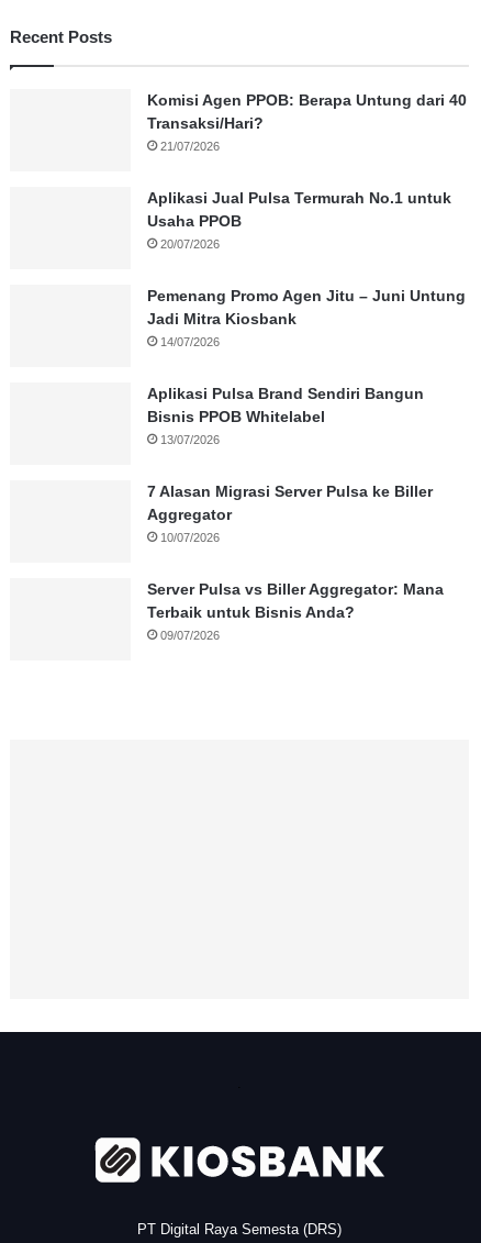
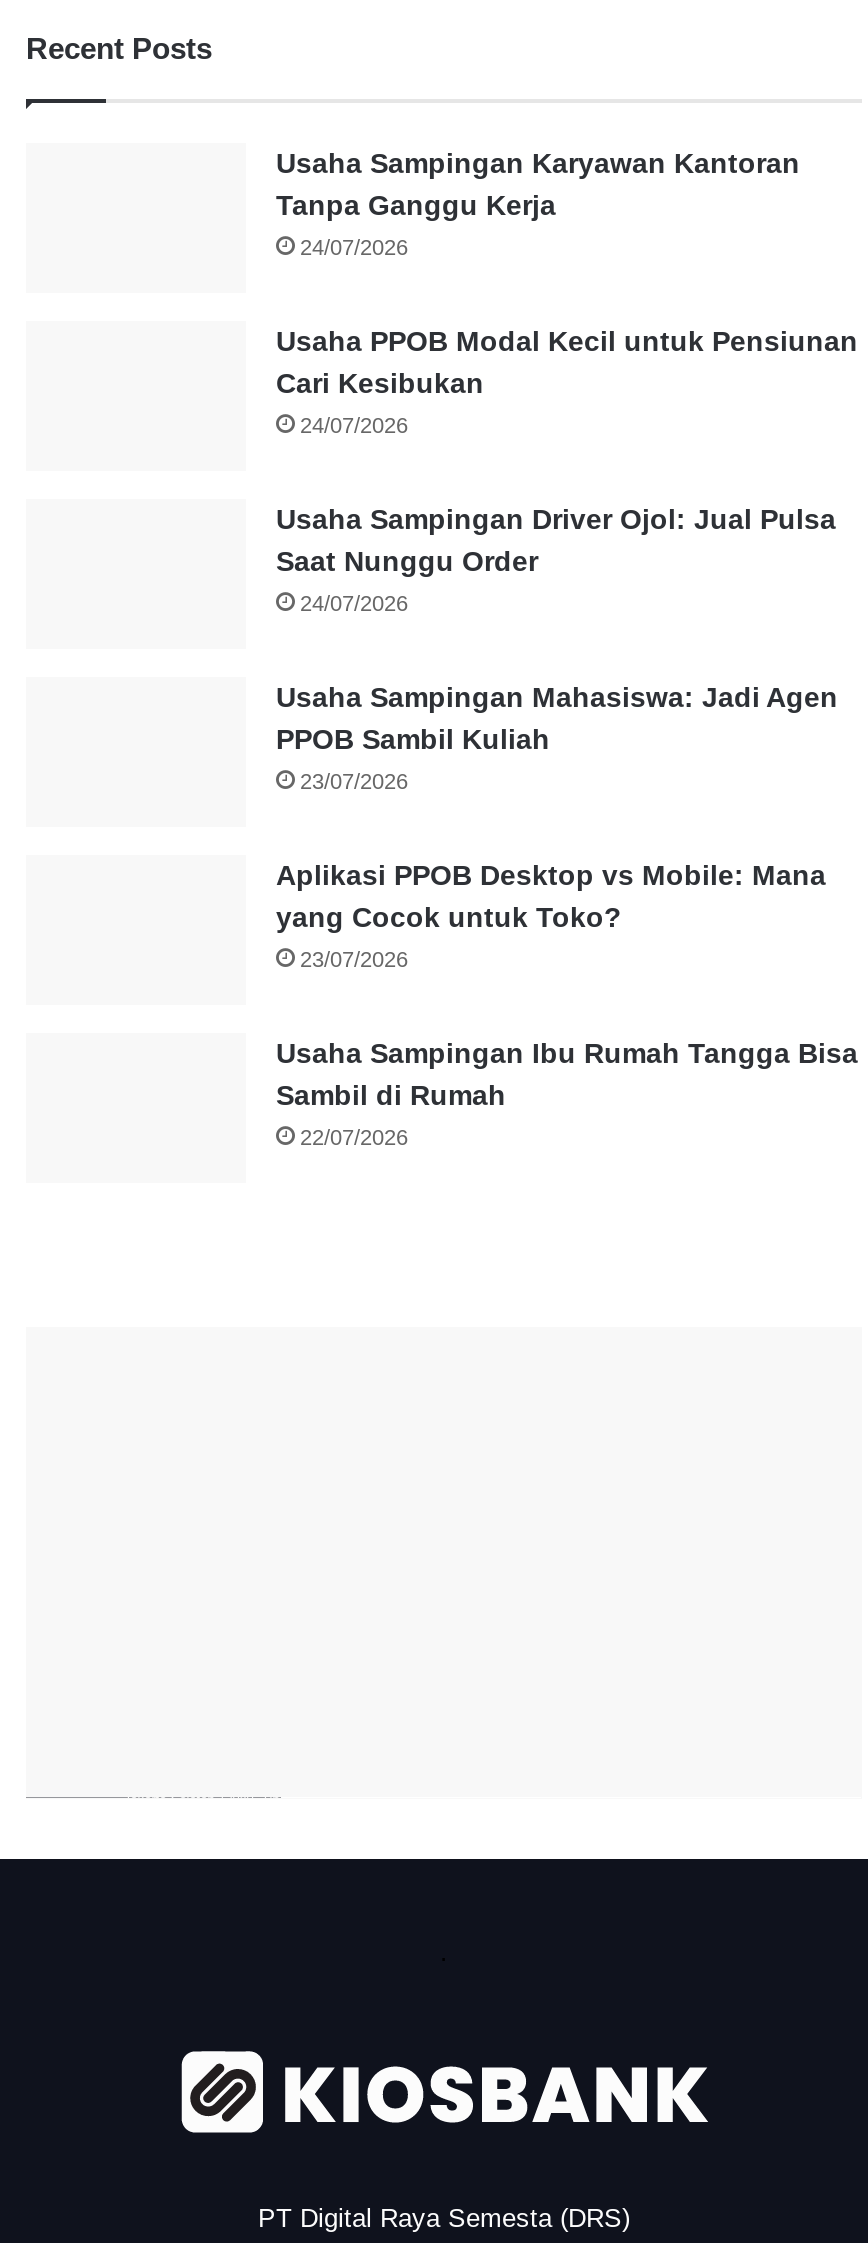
- Komisi Agen PPOB: Berapa Untung dari 40
- Transaksi/Hari?
- 21/07/2026
+ Usaha Sampingan Karyawan Kantoran
+ Tanpa Ganggu Kerja
+ 24/07/2026

- Aplikasi Jual Pulsa Termurah No.1 untuk
- Usaha PPOB
- 20/07/2026
+ Usaha PPOB Modal Kecil untuk Pensiunan
+ Cari Kesibukan
+ 24/07/2026

- Pemenang Promo Agen Jitu – Juni Untung
- Jadi Mitra Kiosbank
- 14/07/2026
+ Usaha Sampingan Driver Ojol: Jual Pulsa
+ Saat Nunggu Order
+ 24/07/2026

- Aplikasi Pulsa Brand Sendiri Bangun
- Bisnis PPOB Whitelabel
- 13/07/2026
+ Usaha Sampingan Mahasiswa: Jadi Agen
+ PPOB Sambil Kuliah
+ 23/07/2026

- 7 Alasan Migrasi Server Pulsa ke Biller
- Aggregator
- 10/07/2026
+ Aplikasi PPOB Desktop vs Mobile: Mana
+ yang Cocok untuk Toko?
+ 23/07/2026

- Server Pulsa vs Biller Aggregator: Mana
- Terbaik untuk Bisnis Anda?
- 09/07/2026
+ Usaha Sampingan Ibu Rumah Tangga Bisa
+ Sambil di Rumah
+ 22/07/2026
